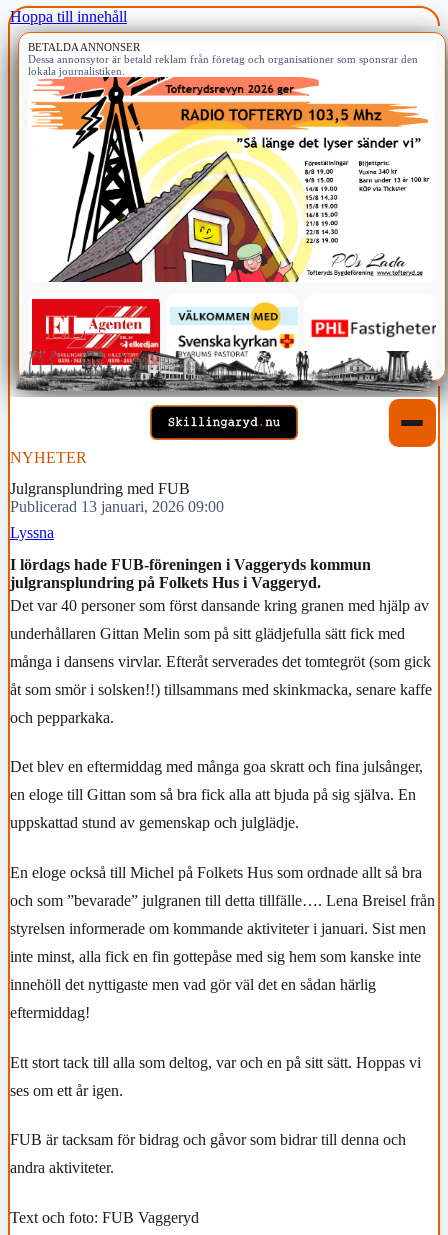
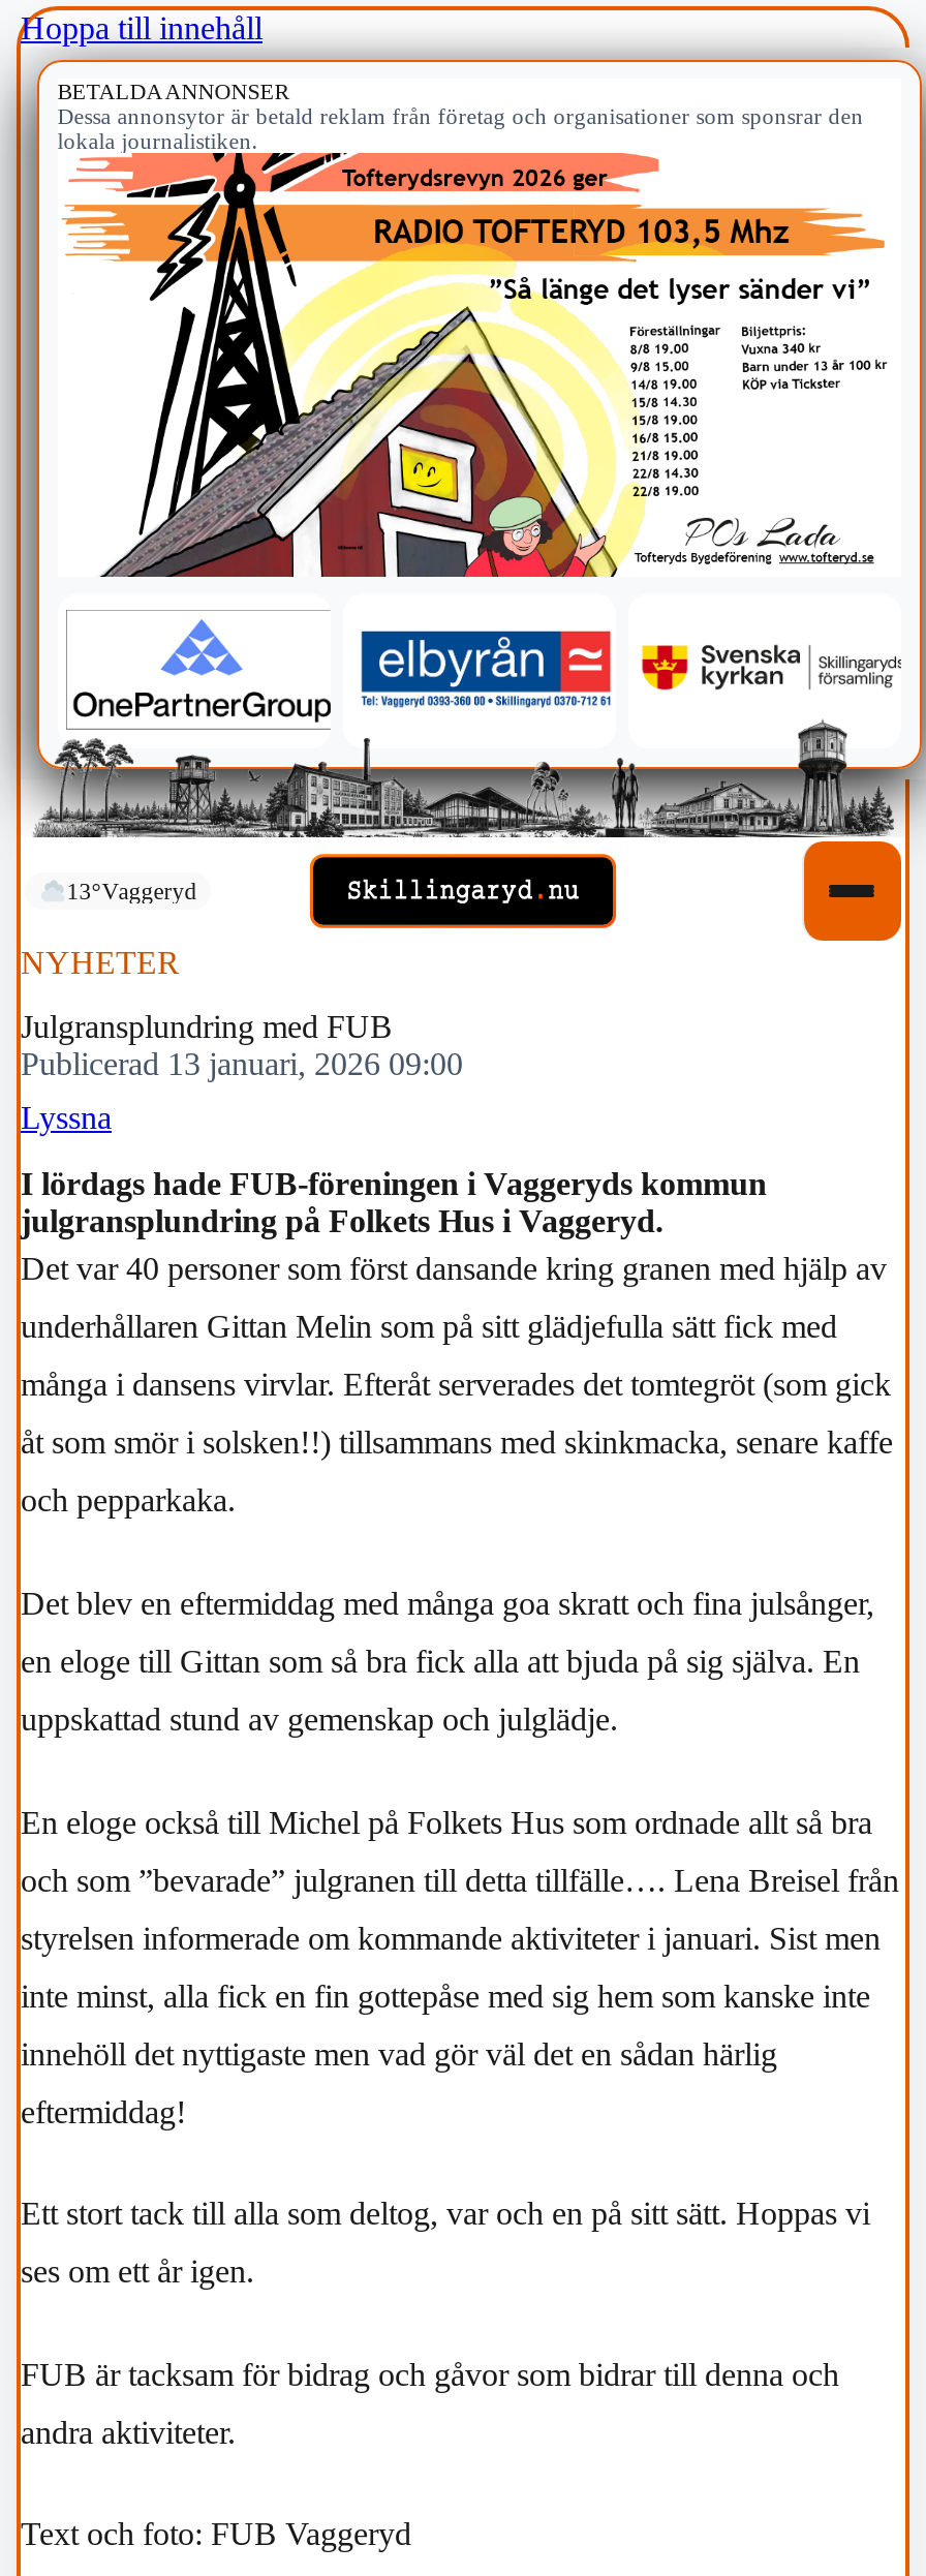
+ 13°Vaggeryd

- [image]
+ [image]
